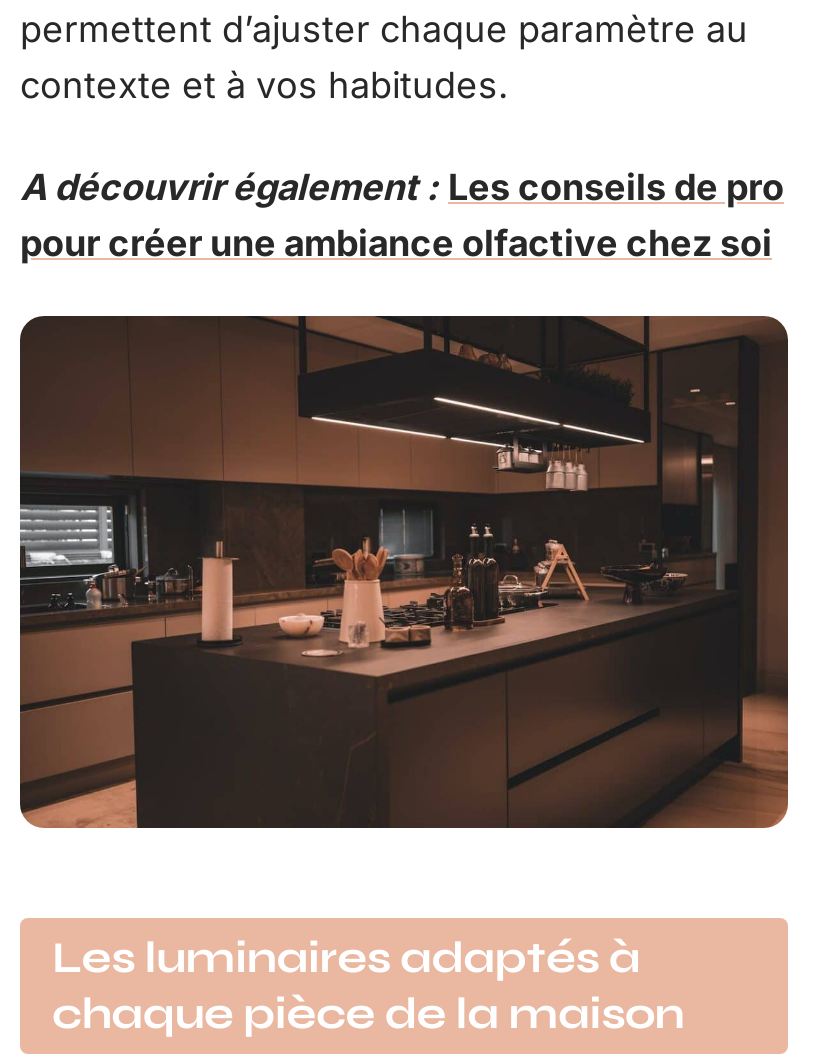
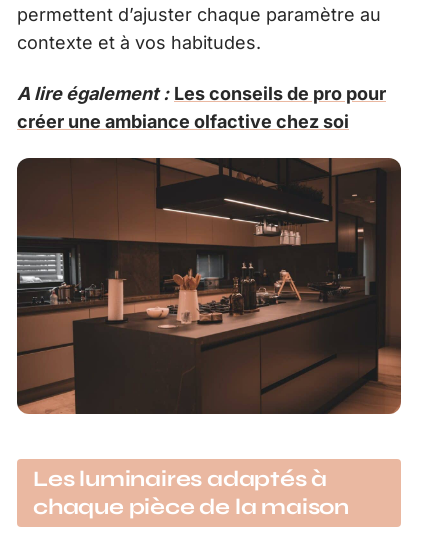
- A découvrir également : Les conseils de pro
- pour créer une ambiance olfactive chez soi
+ A lire également : Les conseils de pro pour
+ créer une ambiance olfactive chez soi
